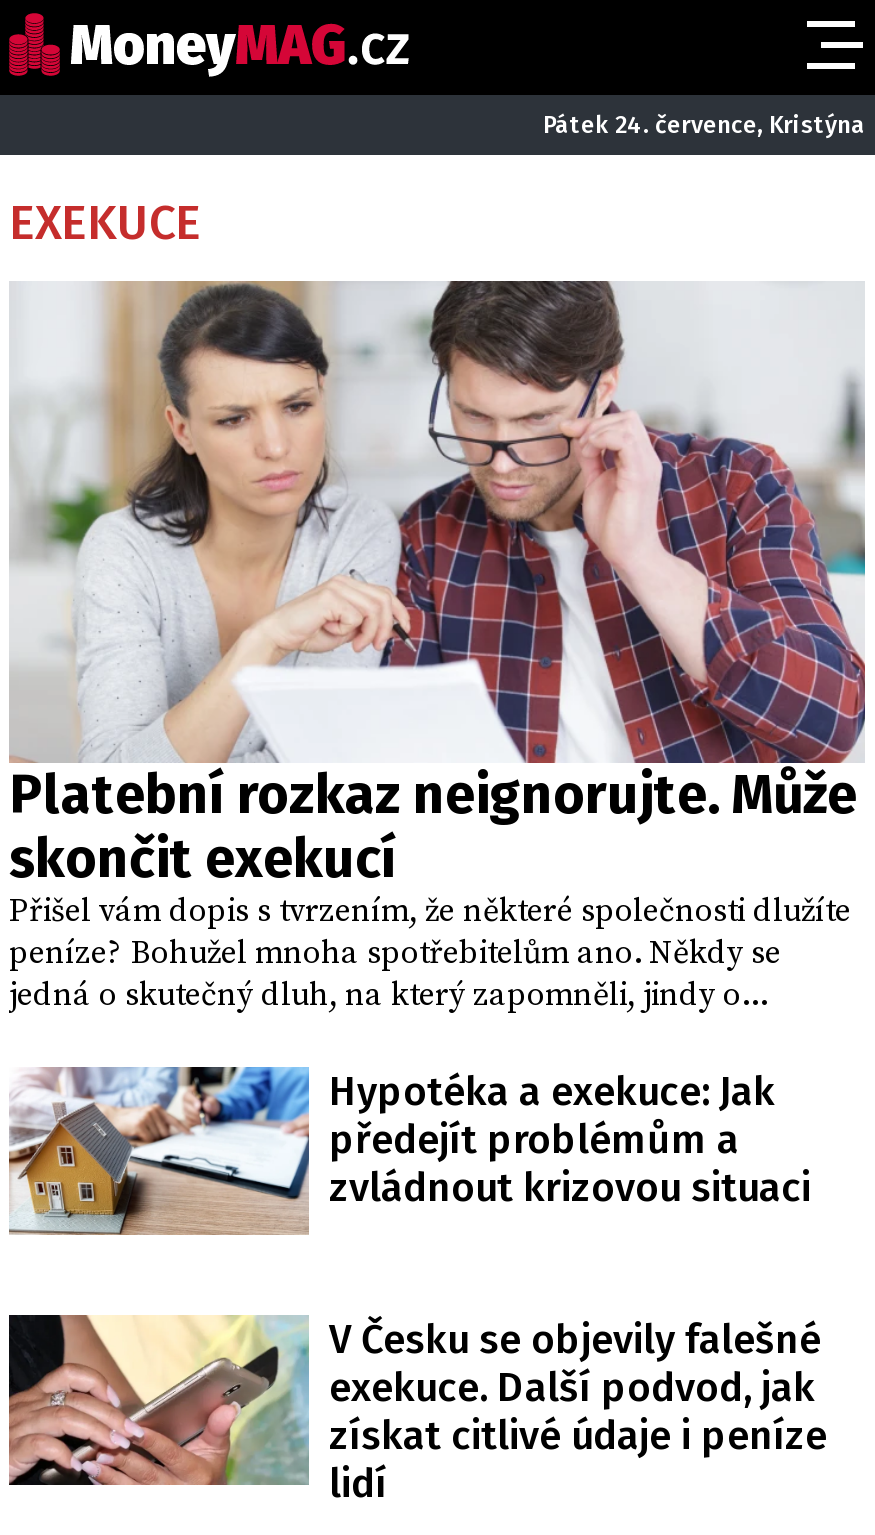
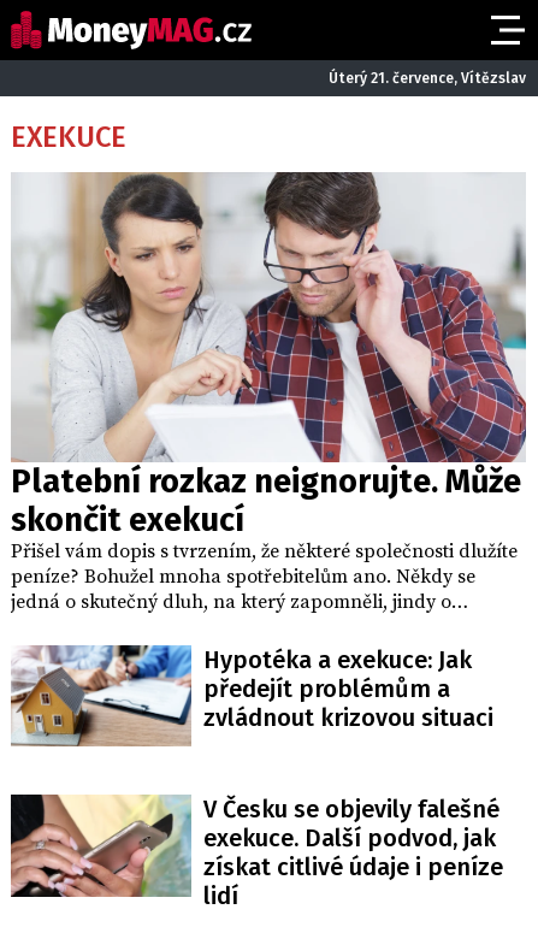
- Pátek 24. července, Kristýna
+ Úterý 21. července, Vítězslav
